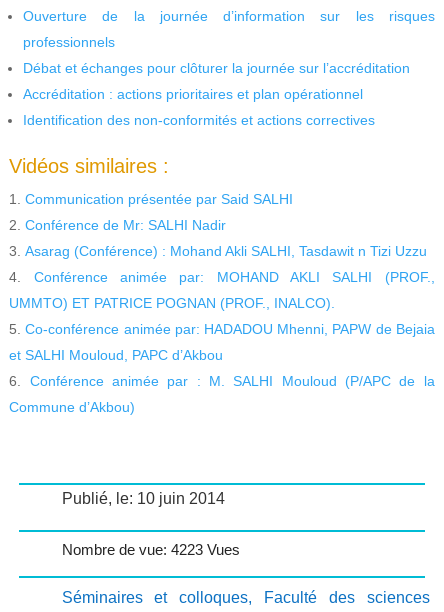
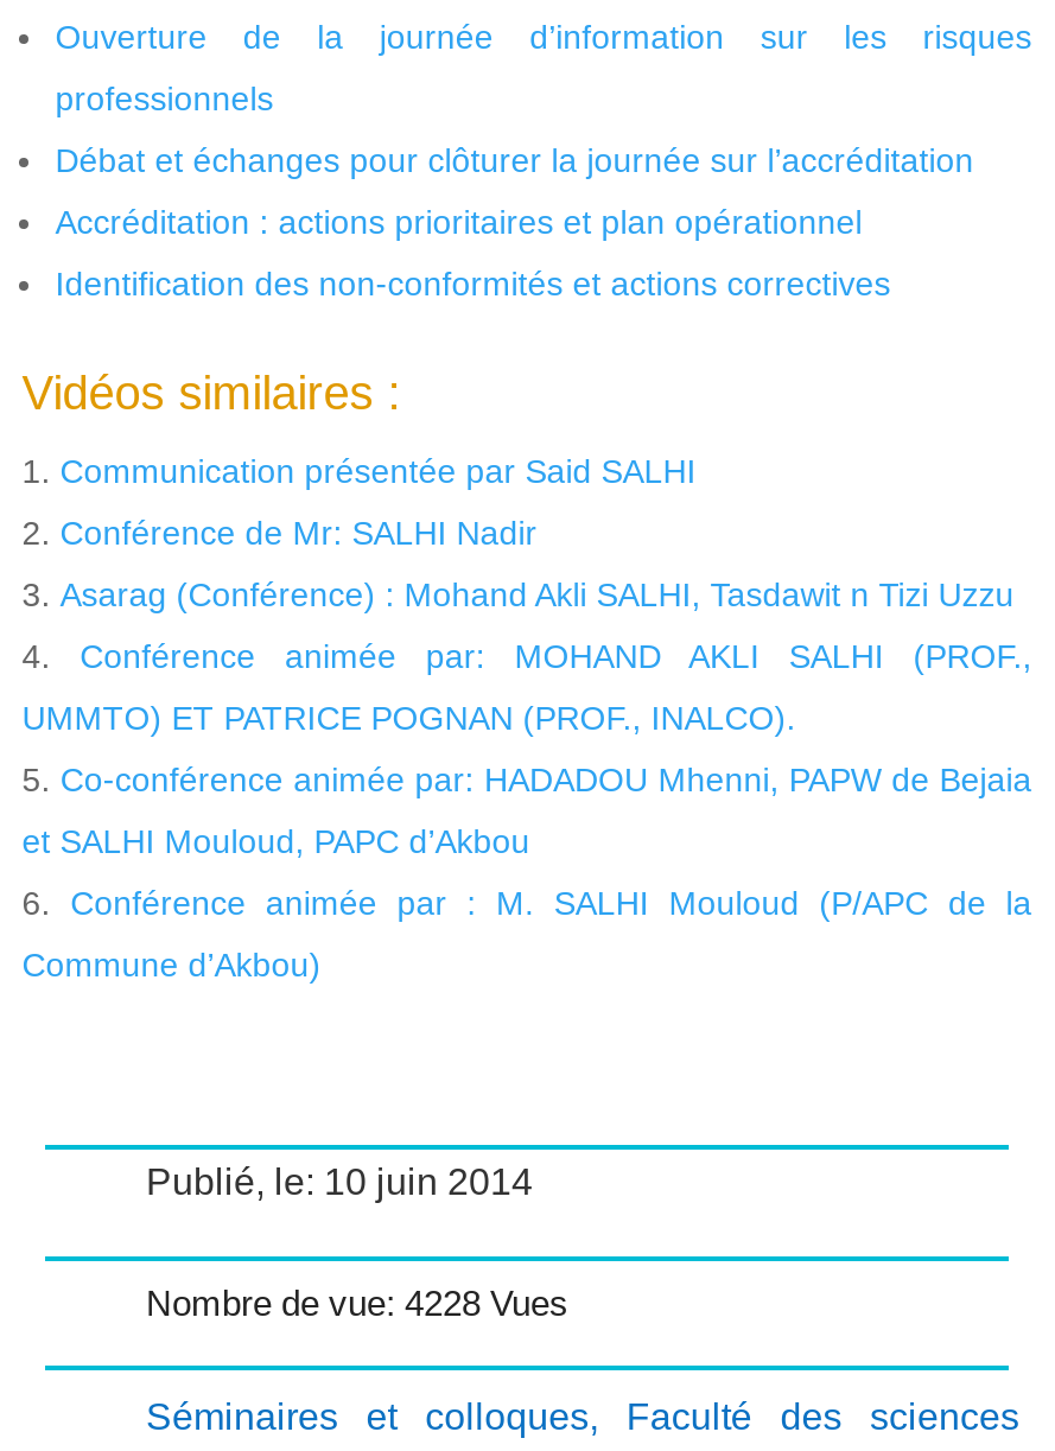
- Nombre de vue: 4223 Vues
+ Nombre de vue: 4228 Vues
